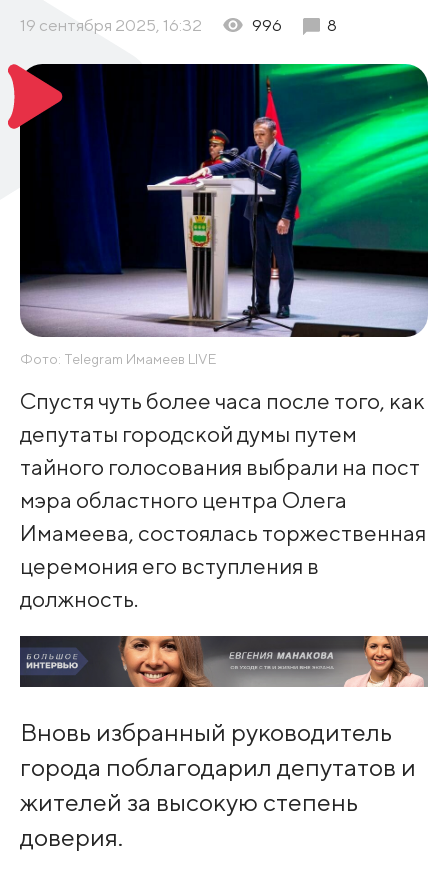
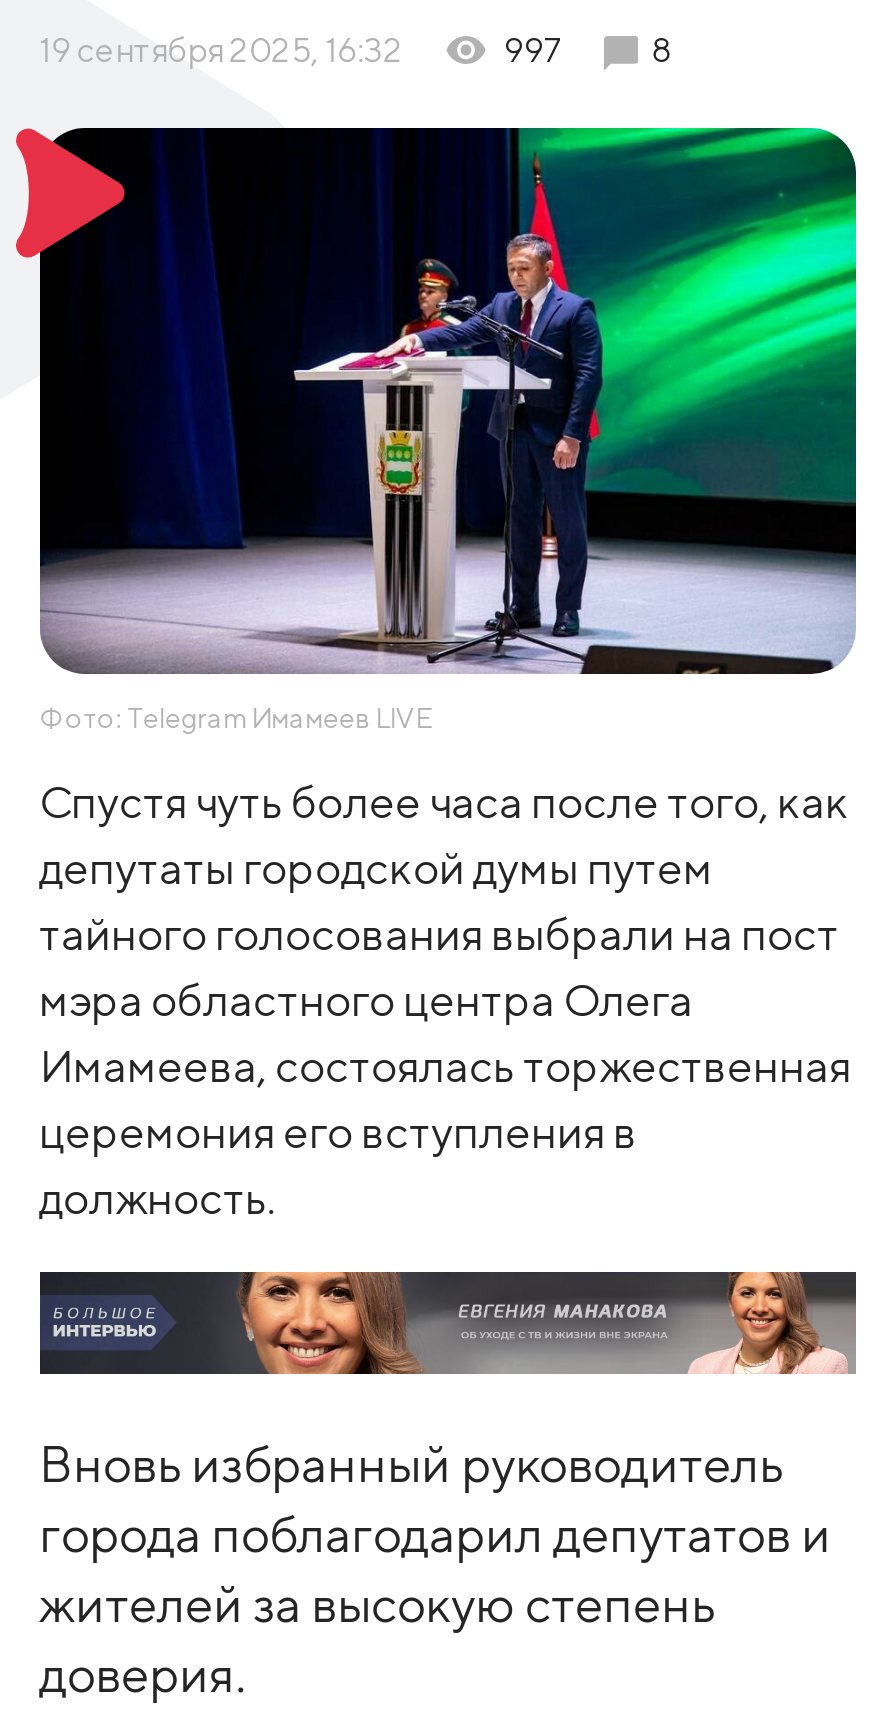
- 996
+ 997
